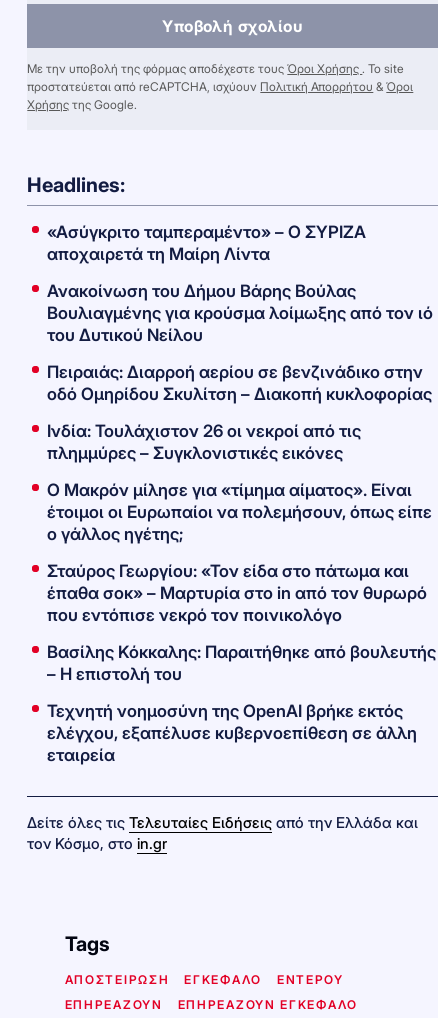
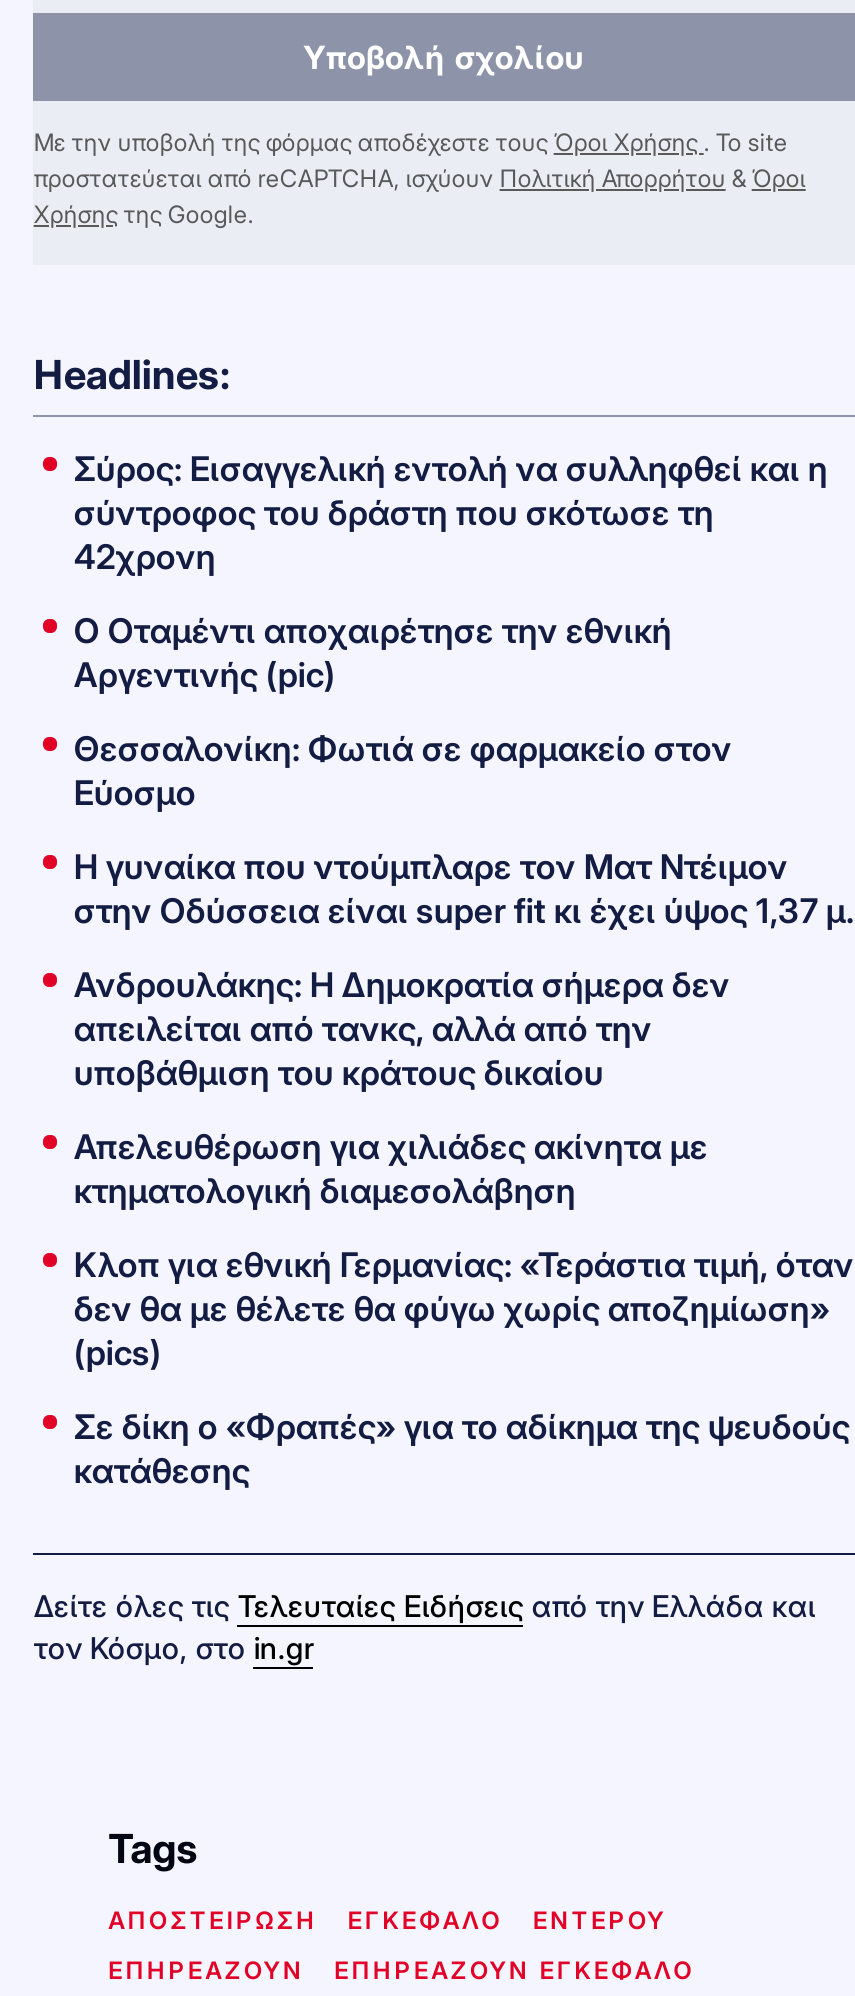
- «Ασύγκριτο ταμπεραμέντο» – Ο ΣΥΡΙΖΑ
- αποχαιρετά τη Μαίρη Λίντα
+ Σύρος: Εισαγγελική εντολή να συλληφθεί και η
+ σύντροφος του δράστη που σκότωσε τη
+ 42χρονη

- Ανακοίνωση του Δήμου Βάρης Βούλας
- Βουλιαγμένης για κρούσμα λοίμωξης από τον ιό
- του Δυτικού Νείλου
+ Ο Οταμέντι αποχαιρέτησε την εθνική
+ Αργεντινής (pic)

- Πειραιάς: Διαρροή αερίου σε βενζινάδικο στην
- οδό Ομηρίδου Σκυλίτση – Διακοπή κυκλοφορίας
+ Θεσσαλονίκη: Φωτιά σε φαρμακείο στον
+ Εύοσμο

- Ινδία: Τουλάχιστον 26 οι νεκροί από τις
- πλημμύρες – Συγκλονιστικές εικόνες
+ Η γυναίκα που ντούμπλαρε τον Ματ Ντέιμον
+ στην Οδύσσεια είναι super fit κι έχει ύψος 1,37 μ.

- Ο Μακρόν μίλησε για «τίμημα αίματος». Είναι
- έτοιμοι οι Ευρωπαίοι να πολεμήσουν, όπως είπε
- ο γάλλος ηγέτης;
+ Ανδρουλάκης: Η Δημοκρατία σήμερα δεν
+ απειλείται από τανκς, αλλά από την
+ υποβάθμιση του κράτους δικαίου

- Σταύρος Γεωργίου: «Τον είδα στο πάτωμα και
- έπαθα σοκ» – Μαρτυρία στο in από τον θυρωρό
- που εντόπισε νεκρό τον ποινικολόγο
+ Απελευθέρωση για χιλιάδες ακίνητα με
+ κτηματολογική διαμεσολάβηση

- Βασίλης Κόκκαλης: Παραιτήθηκε από βουλευτής
- – Η επιστολή του
+ Κλοπ για εθνική Γερμανίας: «Τεράστια τιμή, όταν
+ δεν θα με θέλετε θα φύγω χωρίς αποζημίωση»
+ (pics)

- Τεχνητή νοημοσύνη της OpenAI βρήκε εκτός
- ελέγχου, εξαπέλυσε κυβερνοεπίθεση σε άλλη
- εταιρεία
+ Σε δίκη ο «Φραπές» για το αδίκημα της ψευδούς
+ κατάθεσης
